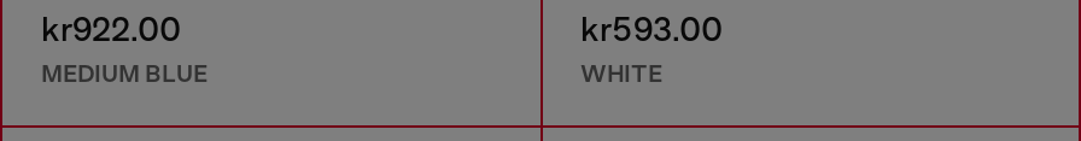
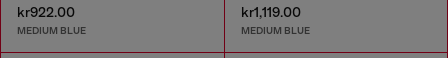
- kr593.00
- WHITE
+ kr1,119.00
+ MEDIUM BLUE
